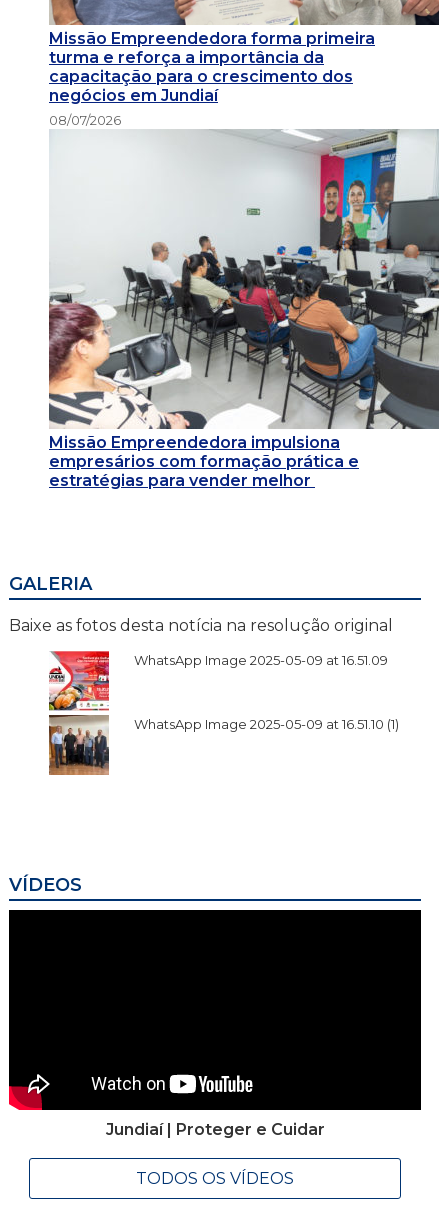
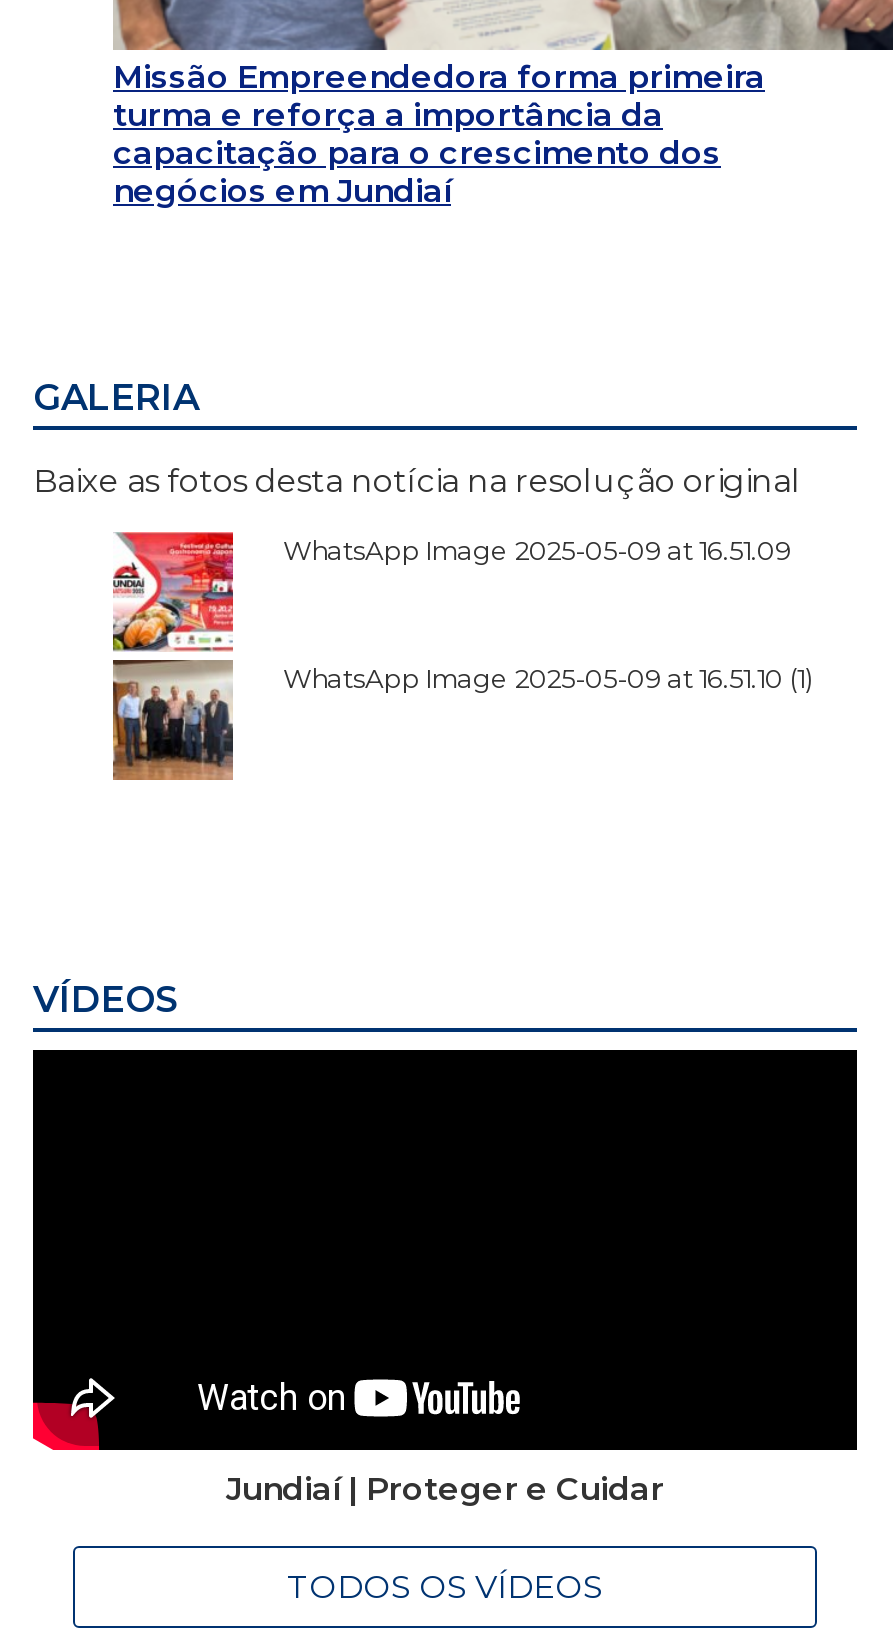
- [image]
- 08/07/2026

- Missão Empreendedora impulsiona
- empresários com formação prática e
- estratégias para vender melhor
